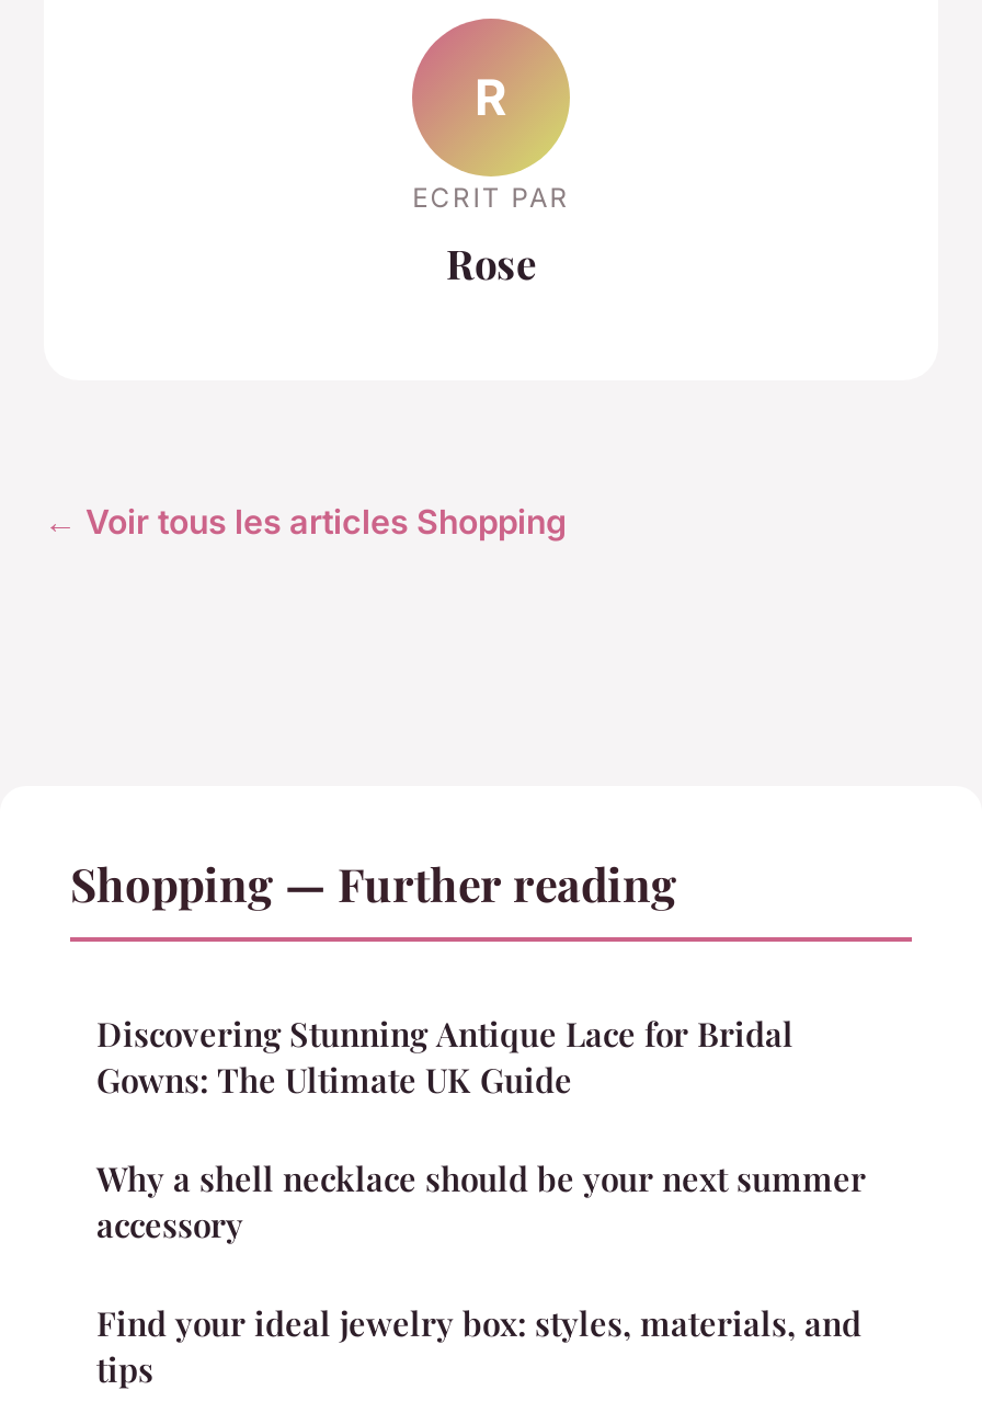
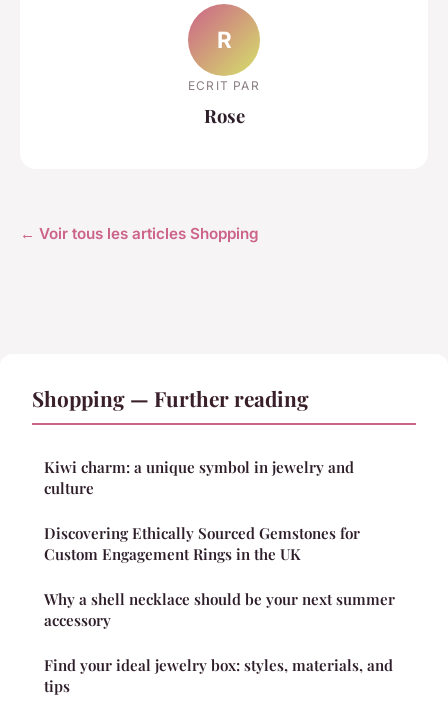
- Discovering Stunning Antique Lace for Bridal
- Gowns: The Ultimate UK Guide
+ Kiwi charm: a unique symbol in jewelry and
+ culture
+ Discovering Ethically Sourced Gemstones for
+ Custom Engagement Rings in the UK
